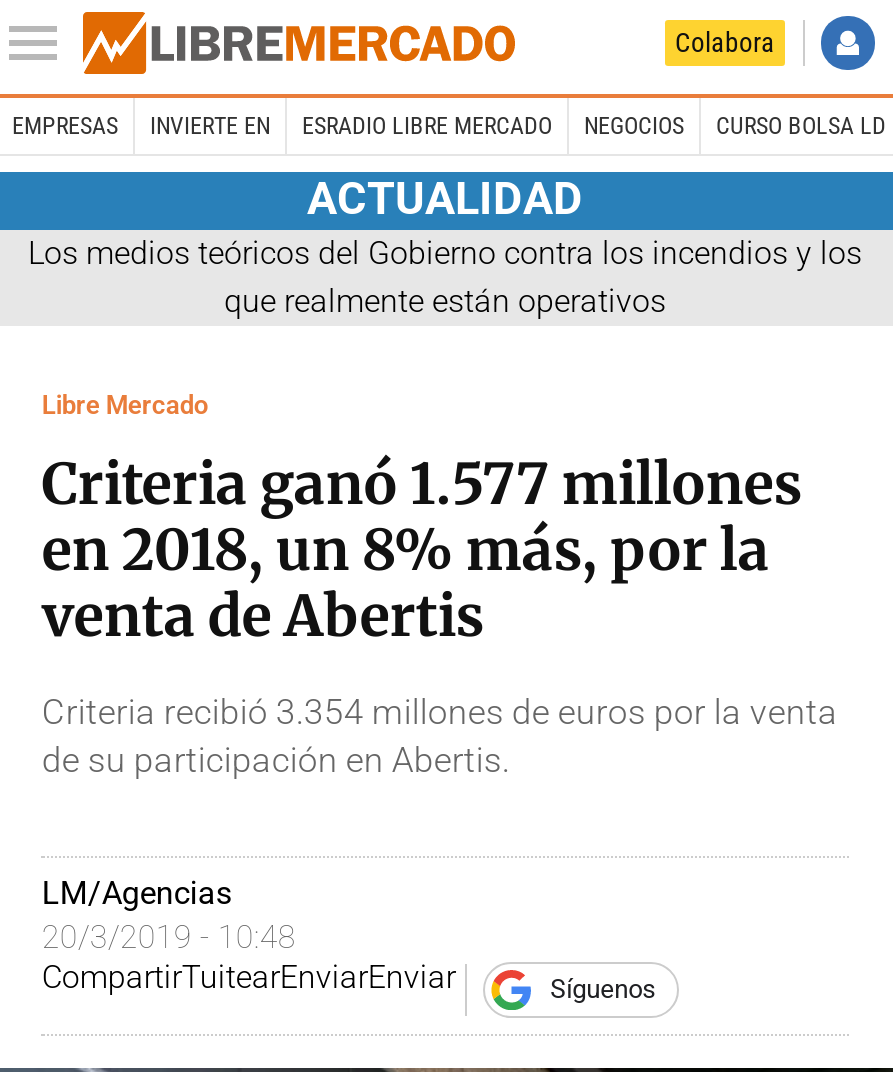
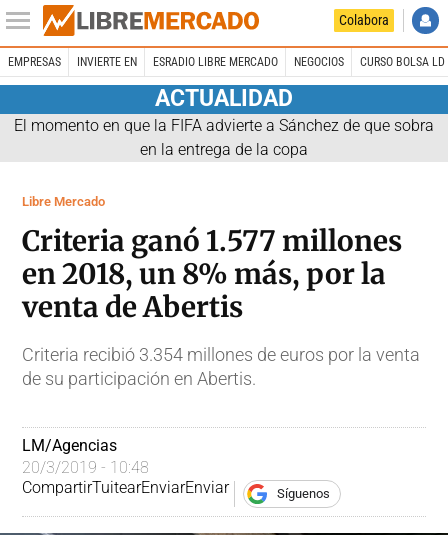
- Los medios teóricos del Gobierno contra los incendios y los
- que realmente están operativos
+ El momento en que la FIFA advierte a Sánchez de que sobra
+ en la entrega de la copa
